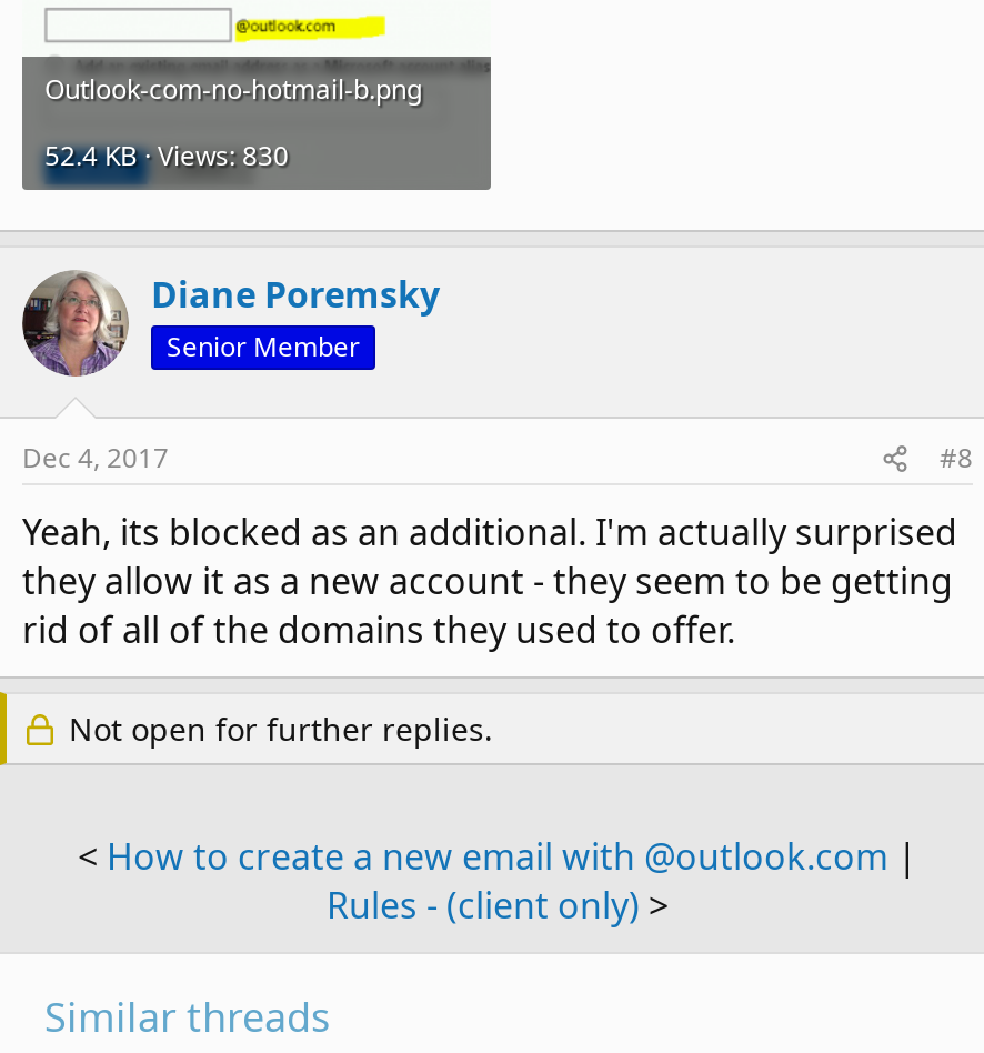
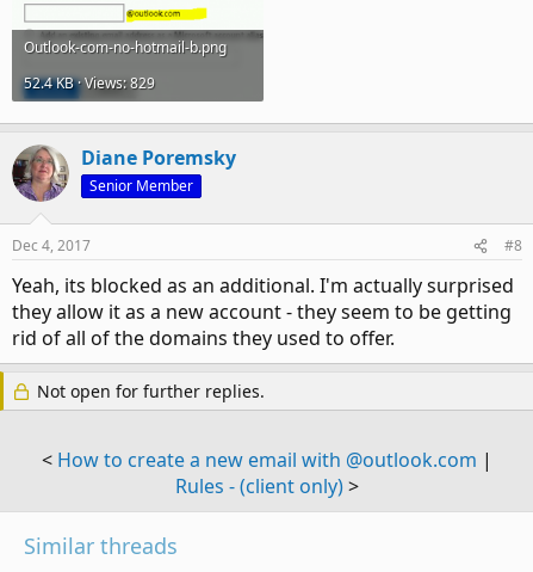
- 52.4 KB · Views: 830
+ 52.4 KB · Views: 829
